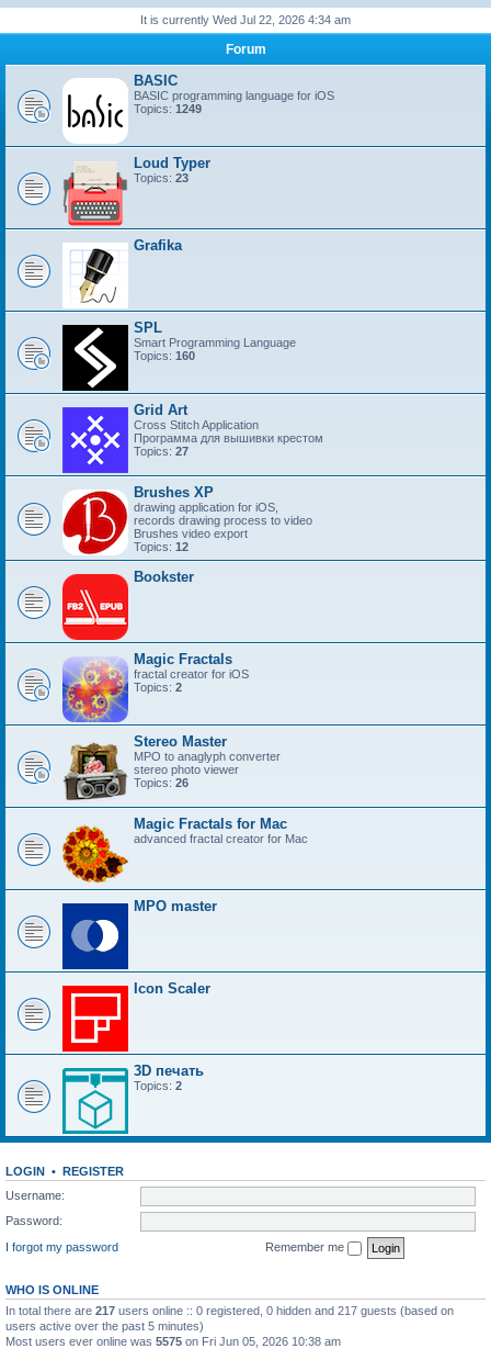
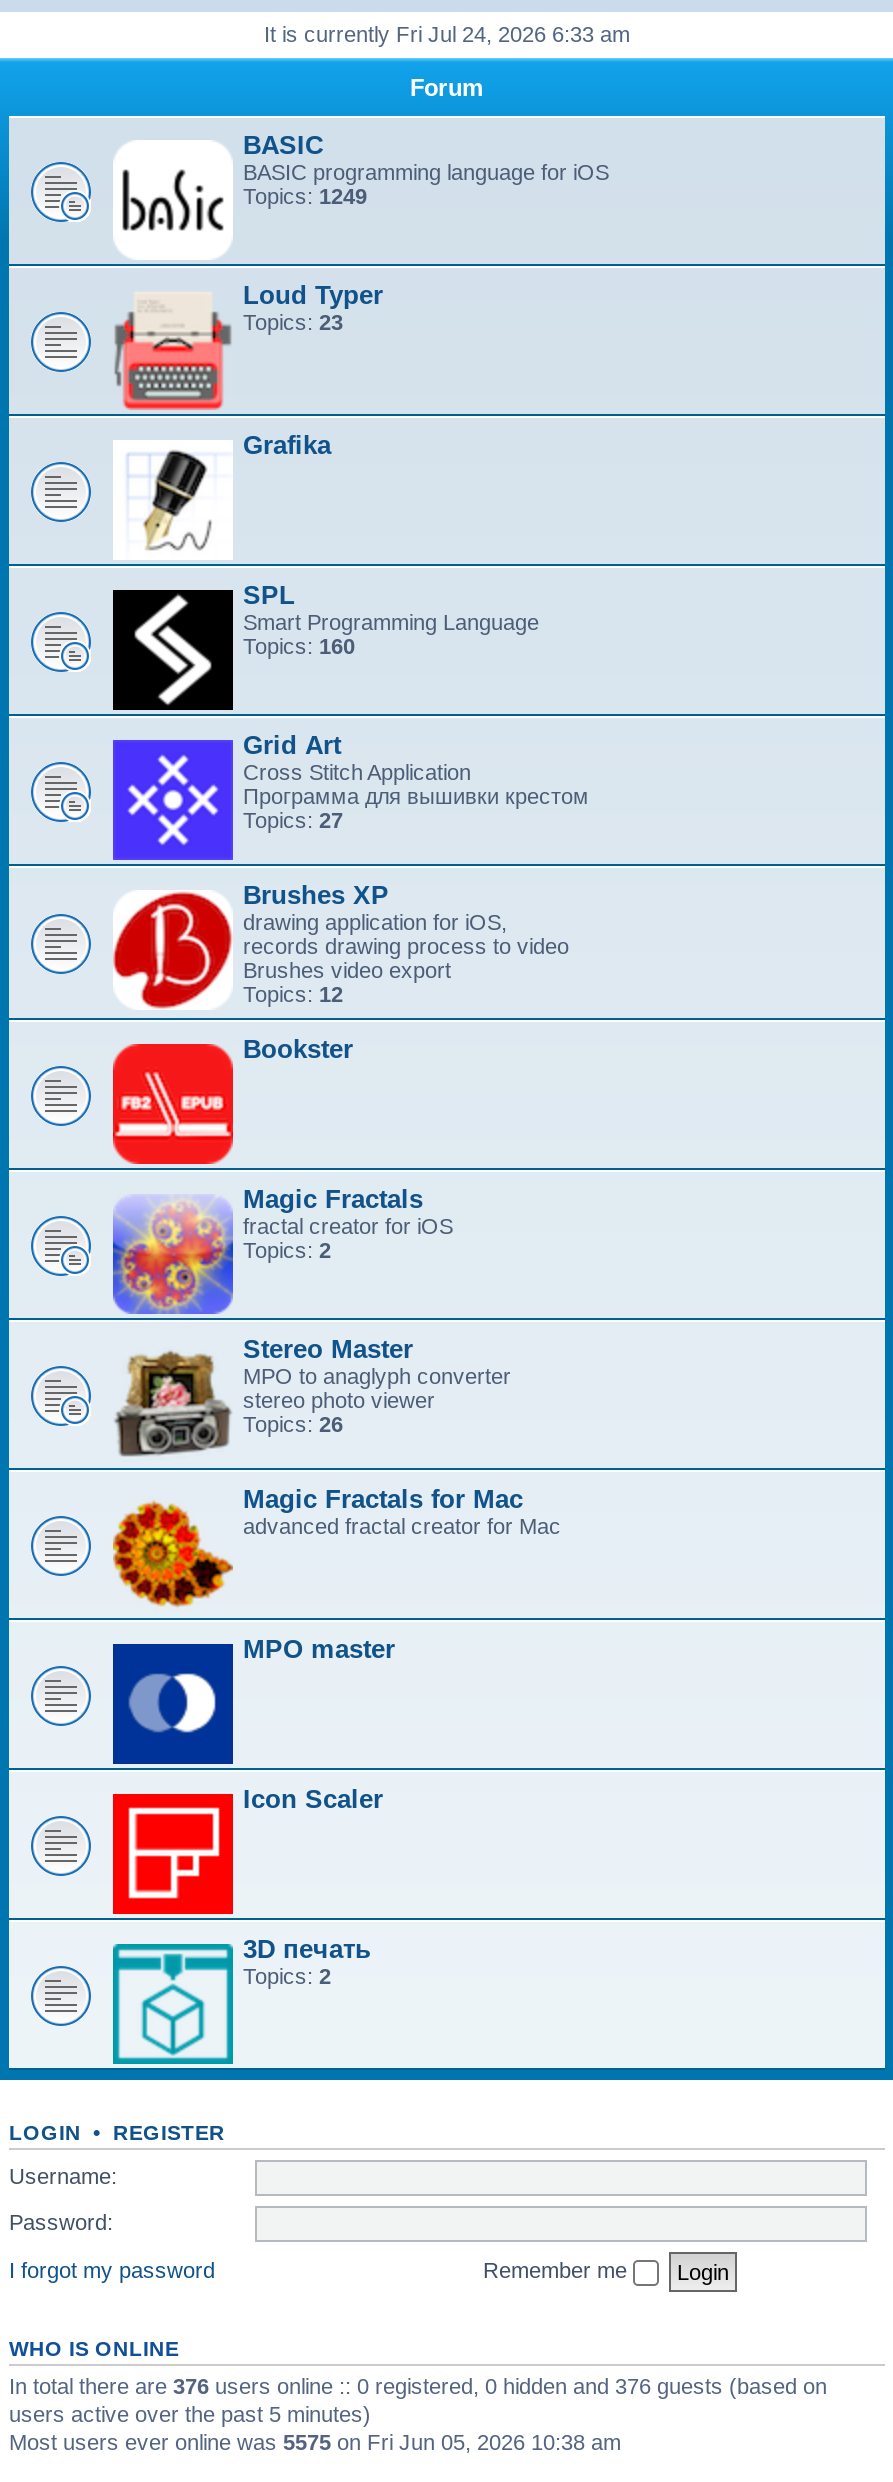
- It is currently Wed Jul 22, 2026 4:34 am
+ It is currently Fri Jul 24, 2026 6:33 am

- In total there are 217 users online :: 0 registered, 0 hidden and 217 guests (based on
+ In total there are 376 users online :: 0 registered, 0 hidden and 376 guests (based on
